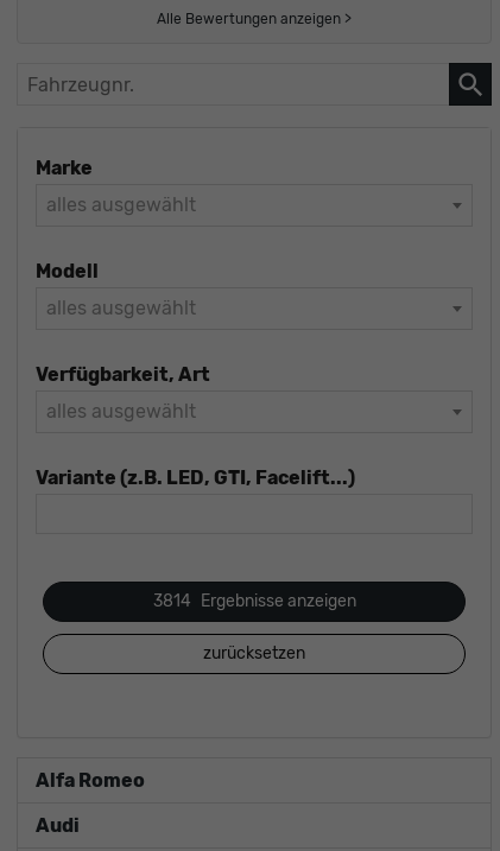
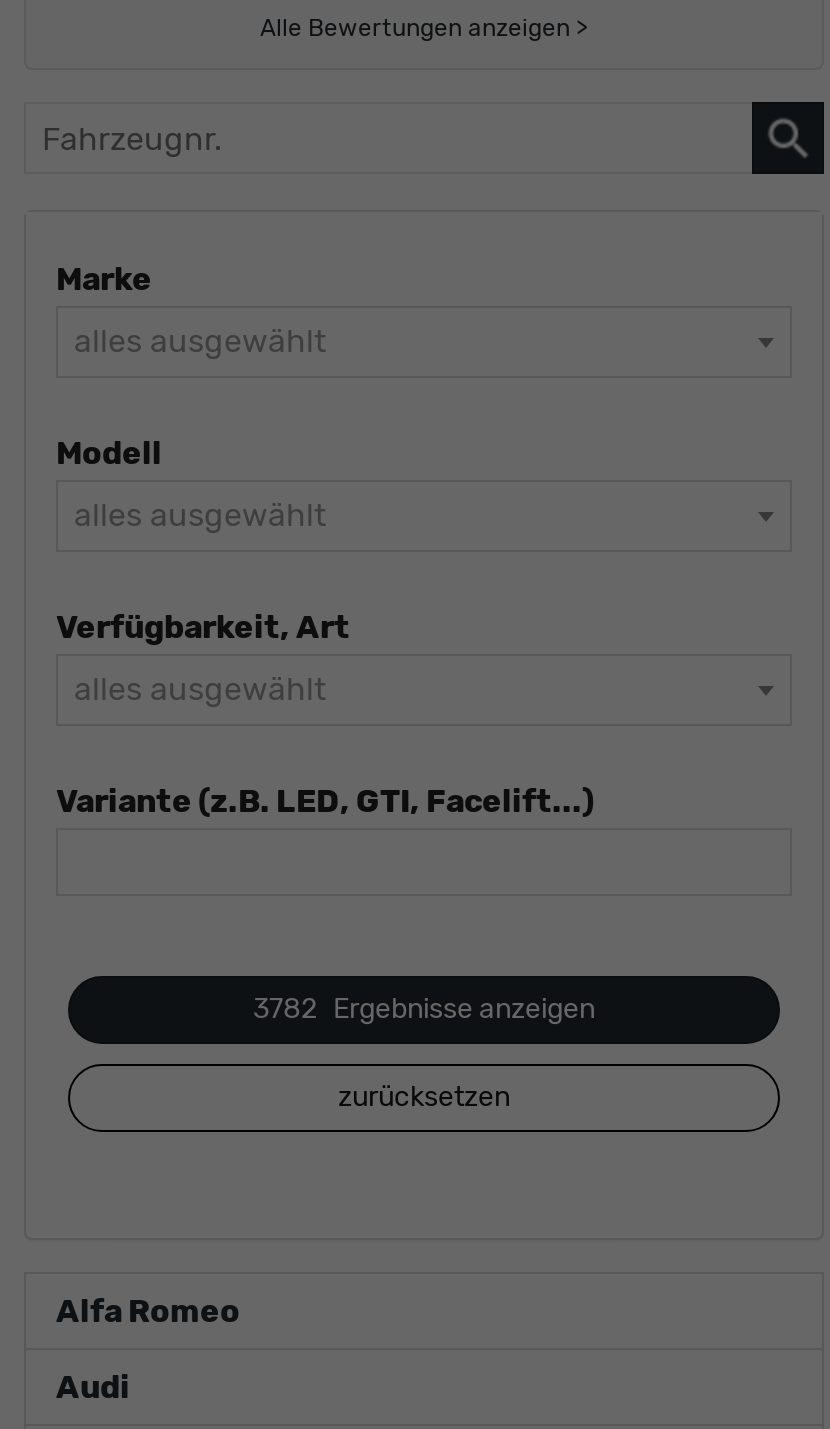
- 3814 Ergebnisse anzeigen
+ 3782 Ergebnisse anzeigen
